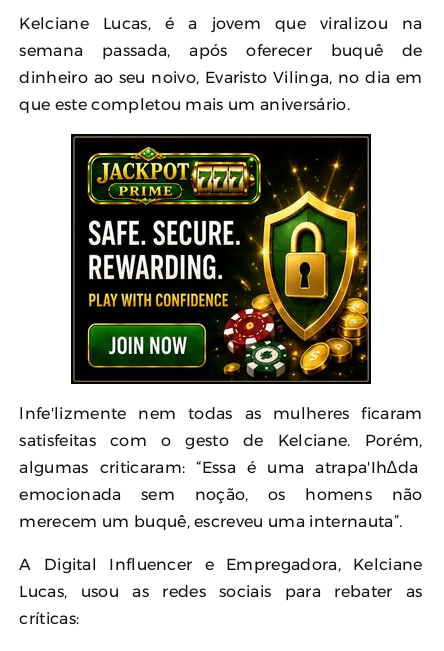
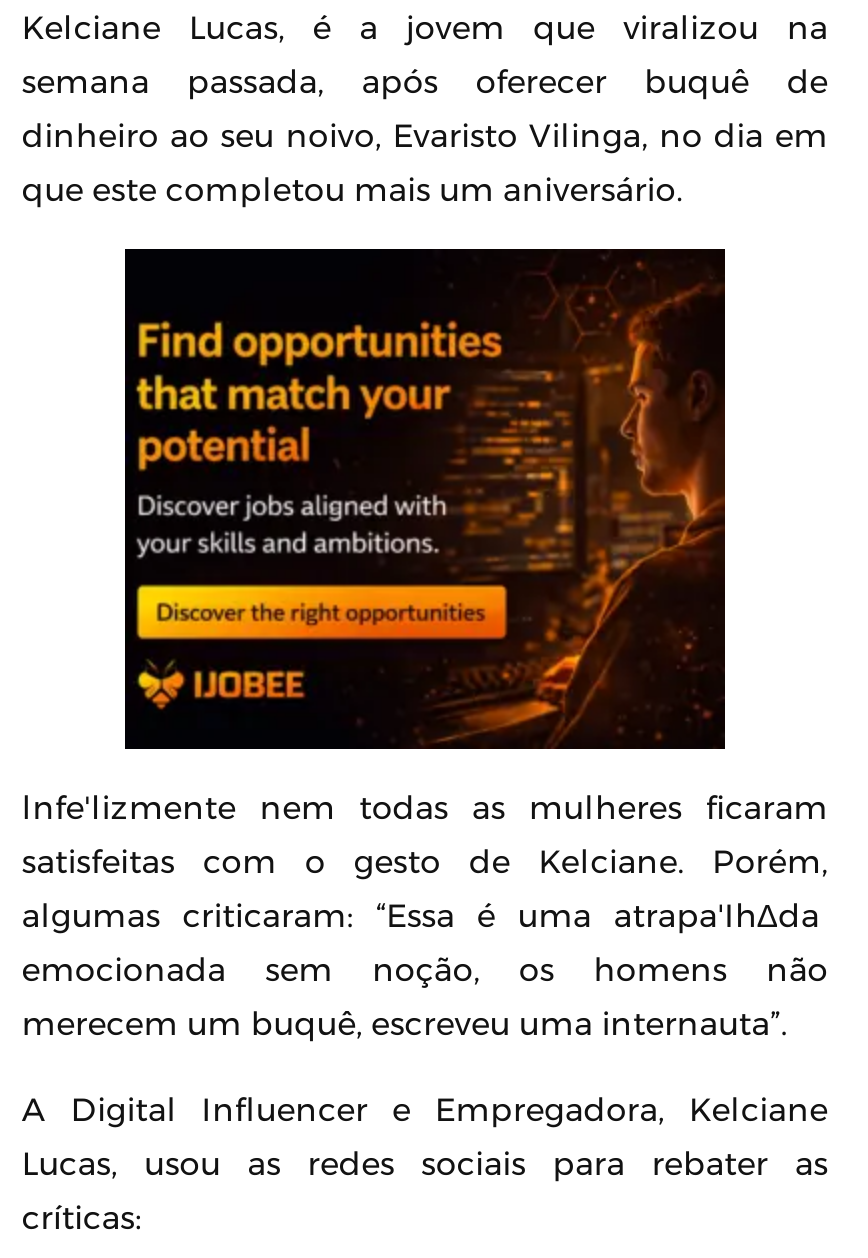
- [image]
+ [image]
